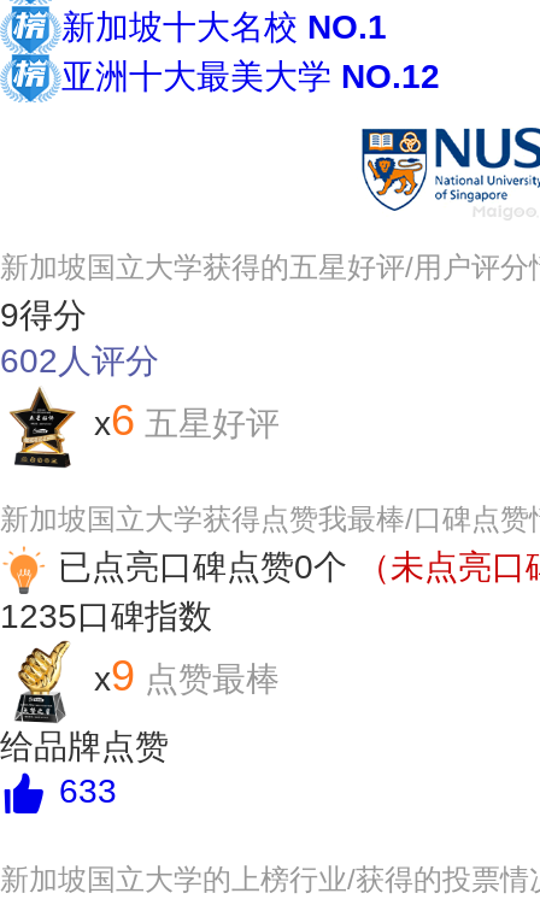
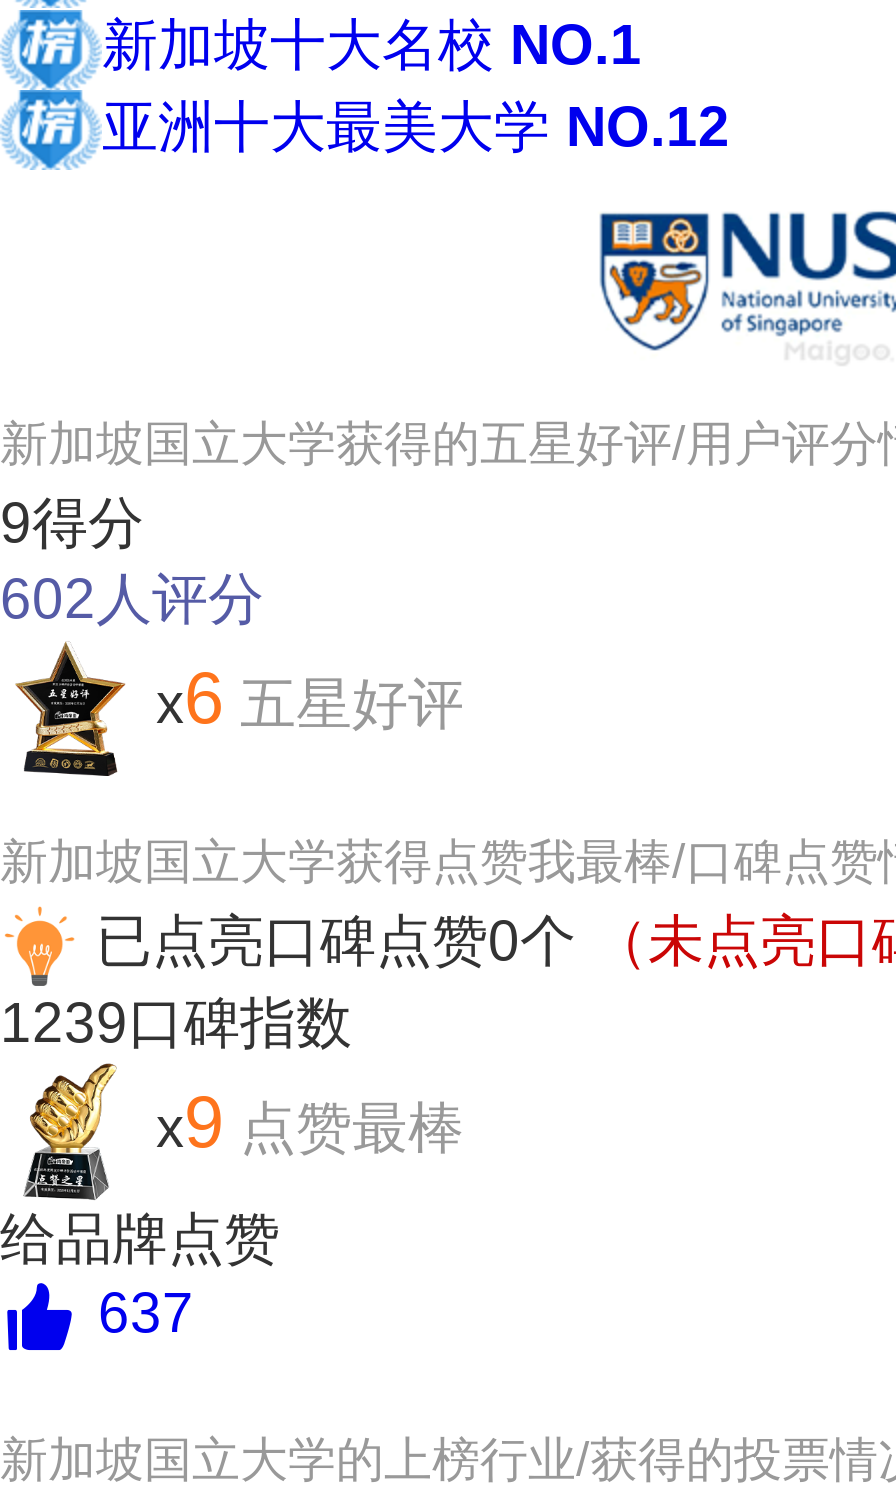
- 1235口碑指数
+ 1239口碑指数

- 633
+ 637
